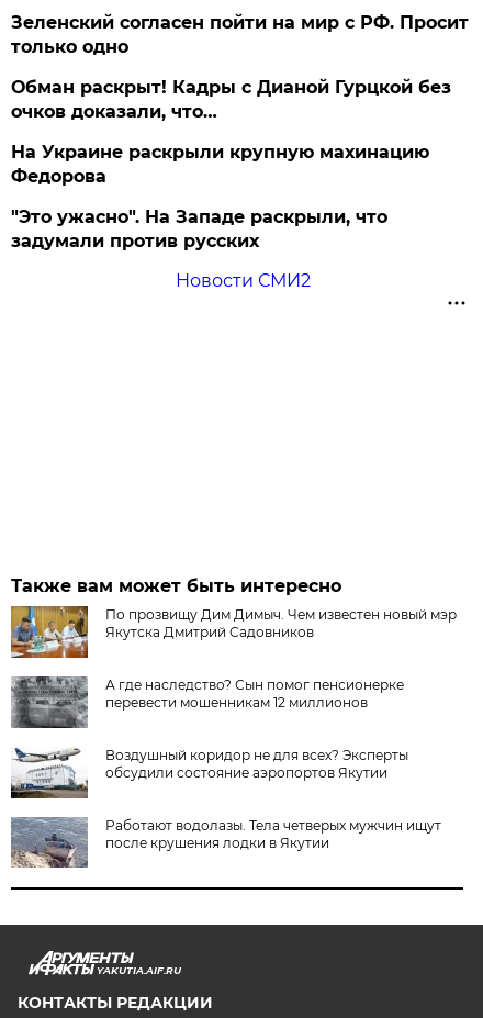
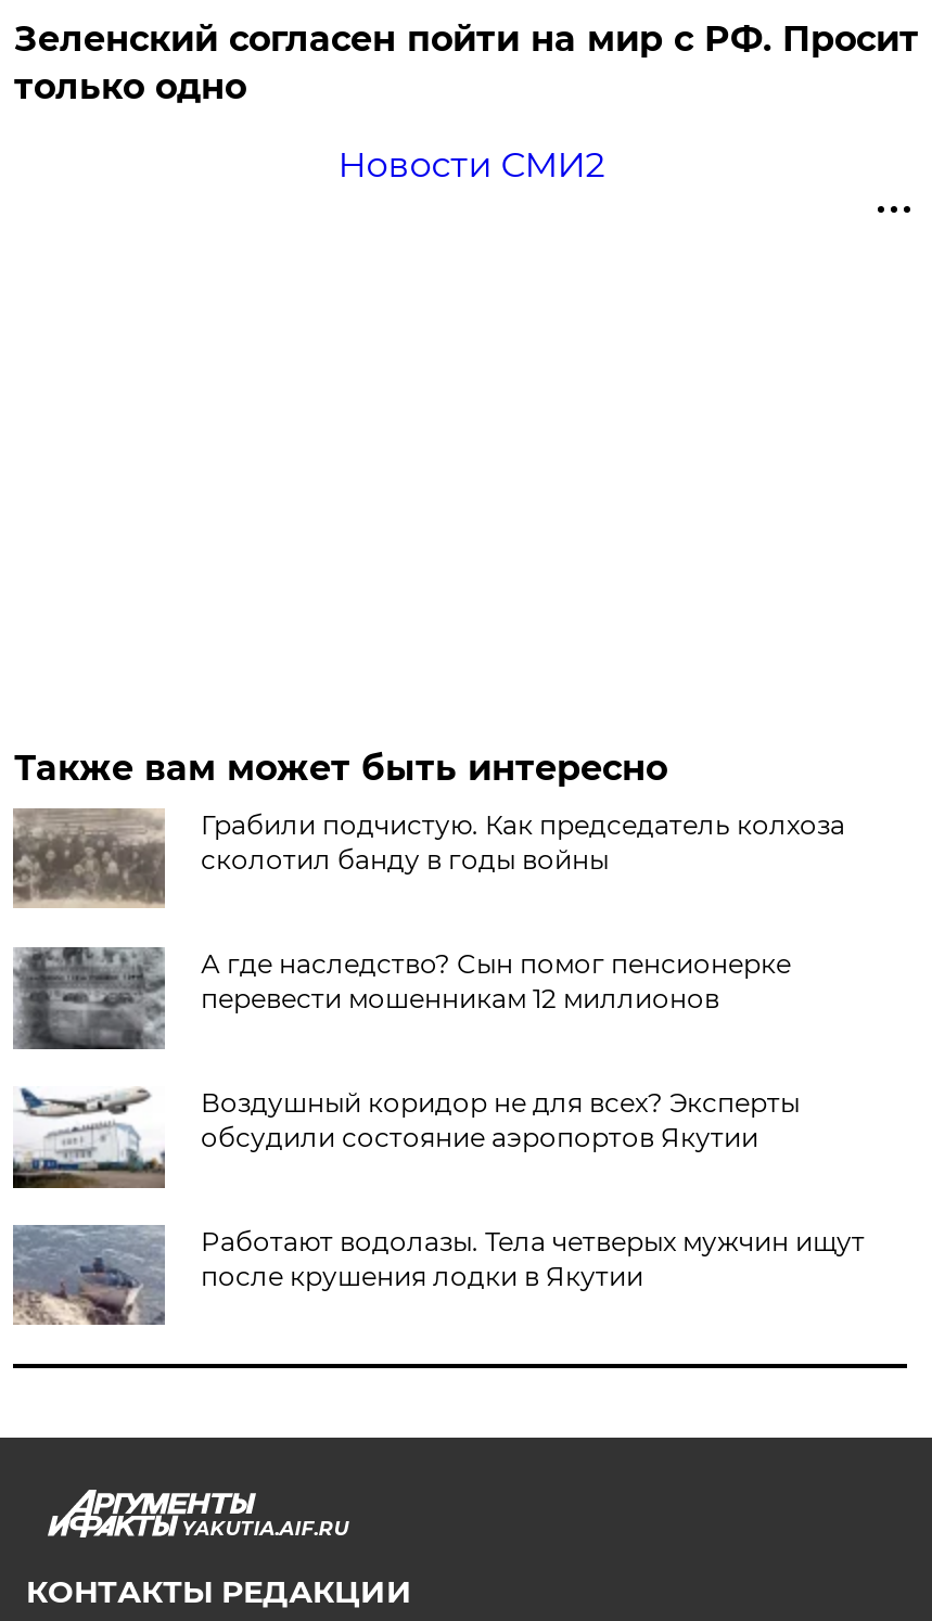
- Обман раскрыт! Кадры с Дианой Гурцкой без
- очков доказали, что…
- На Украине раскрыли крупную махинацию
- Федорова
- "Это ужасно". На Западе раскрыли, что
- задумали против русских

- [image]
- По прозвищу Дим Димыч. Чем известен новый мэр
- Якутска Дмитрий Садовников
+ [image]
+ Грабили подчистую. Как председатель колхоза
+ сколотил банду в годы войны
